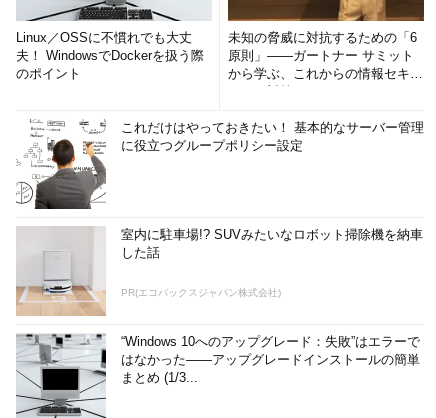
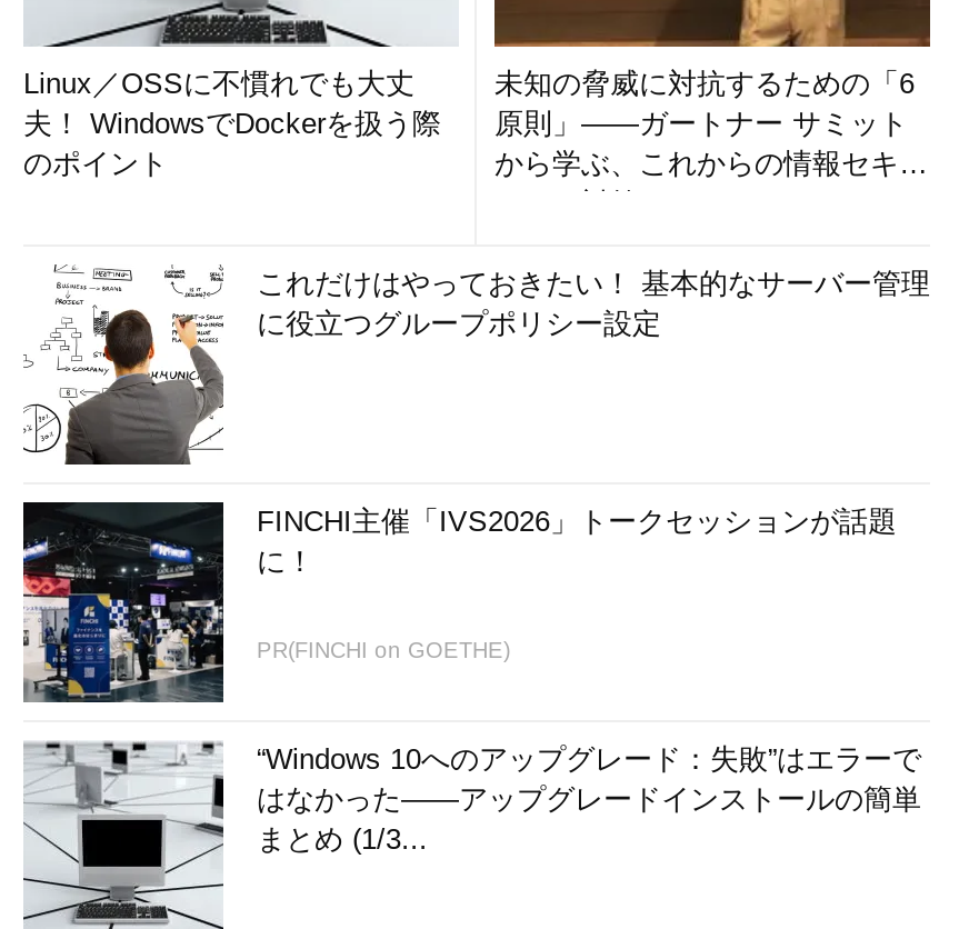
- [image]
- 室内に駐車場!? SUVみたいなロボット掃除機を納車
- した話
+ [image]
+ FINCHI主催「IVS2026」トークセッションが話題
+ に！

- PR(エコバックスジャパン株式会社)
+ PR(FINCHI on GOETHE)
